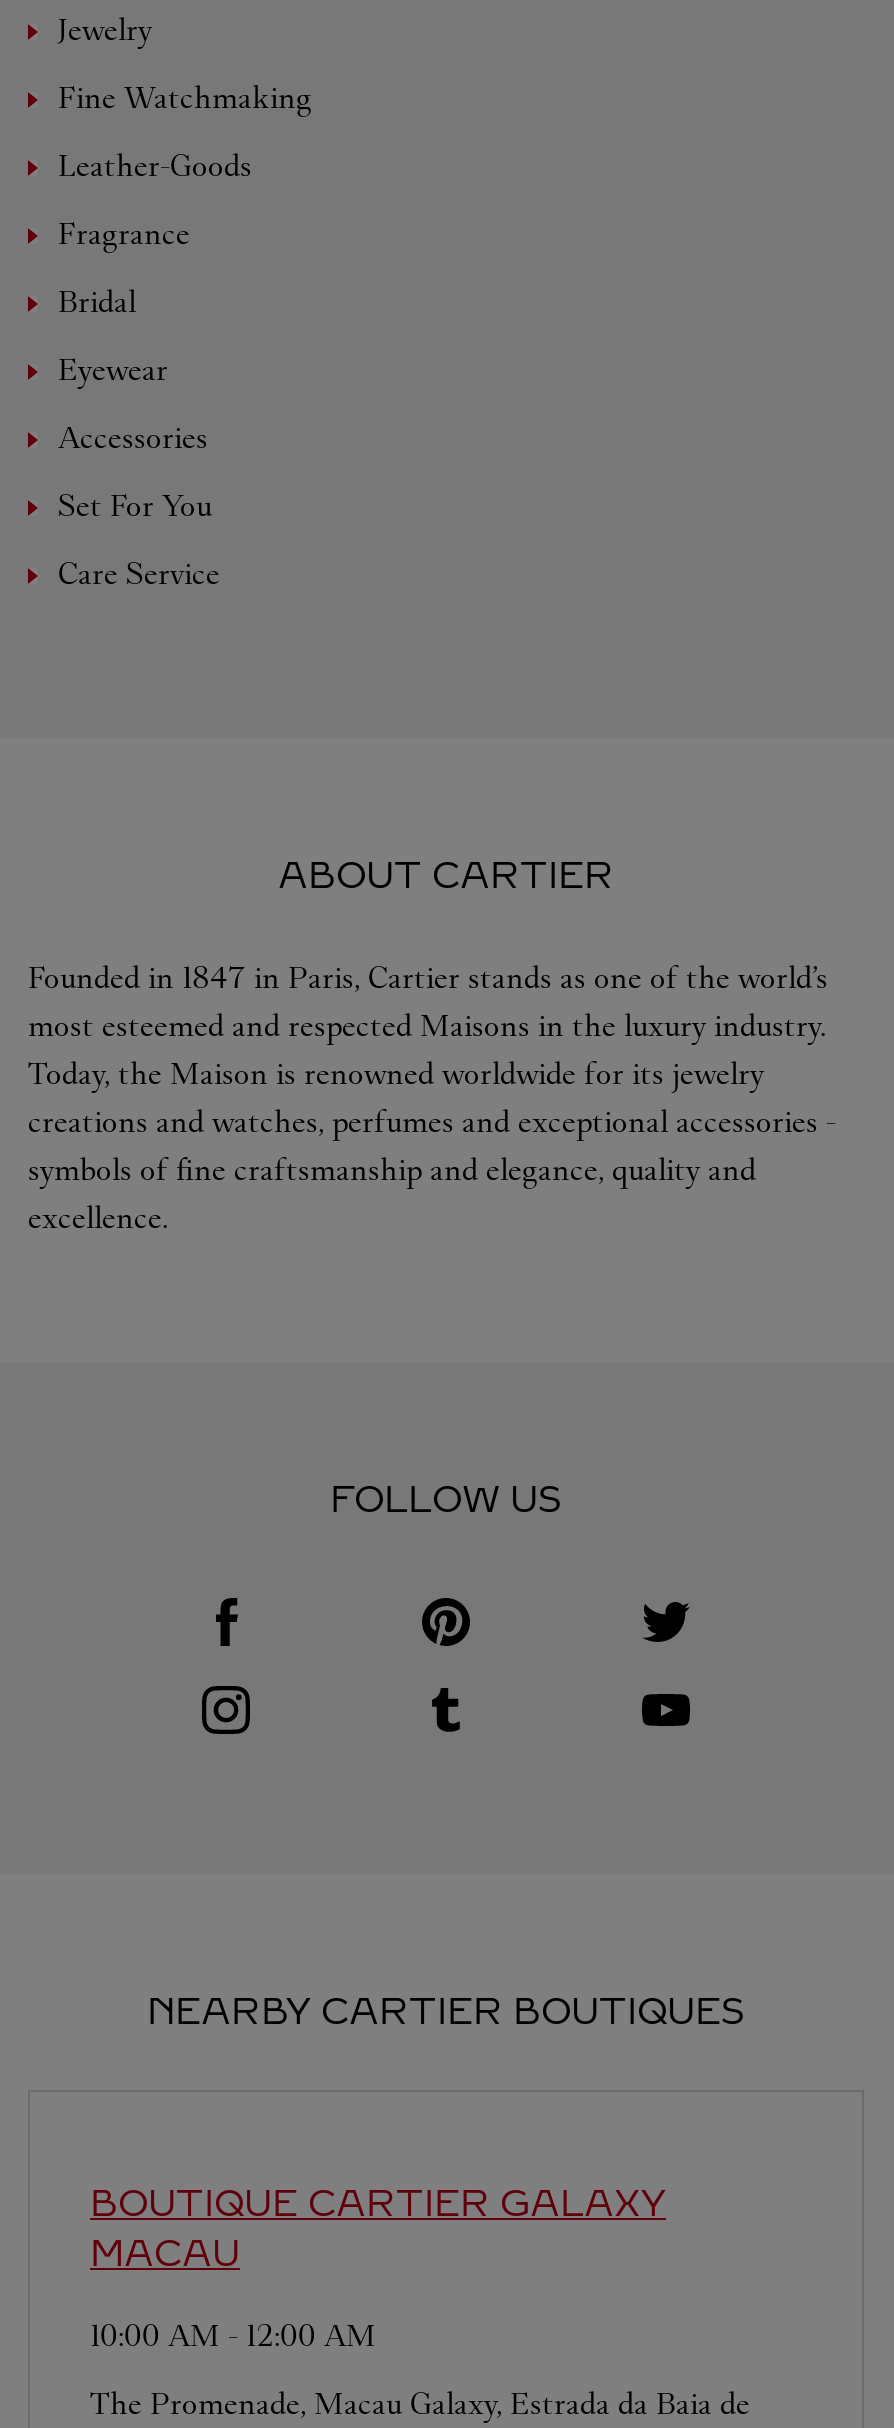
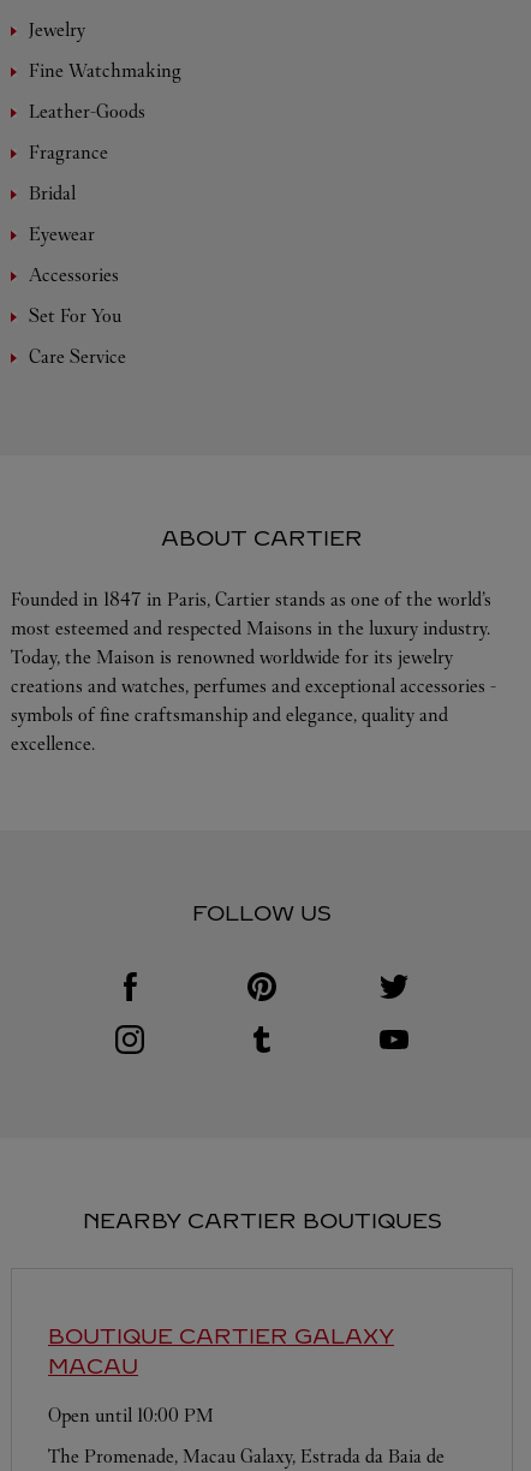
- 10:00 AM - 12:00 AM
+ Open until 10:00 PM
